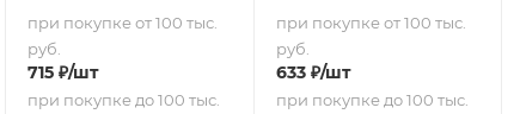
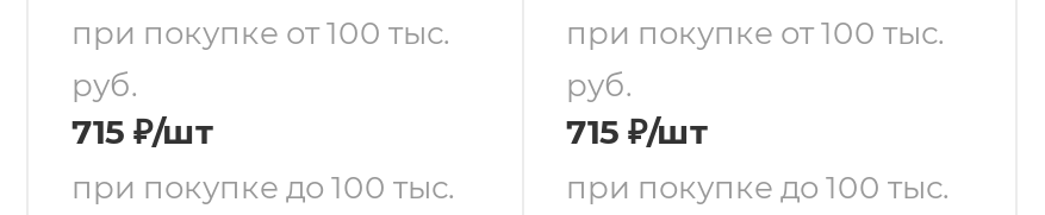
- 633 ₽/шт
+ 715 ₽/шт
